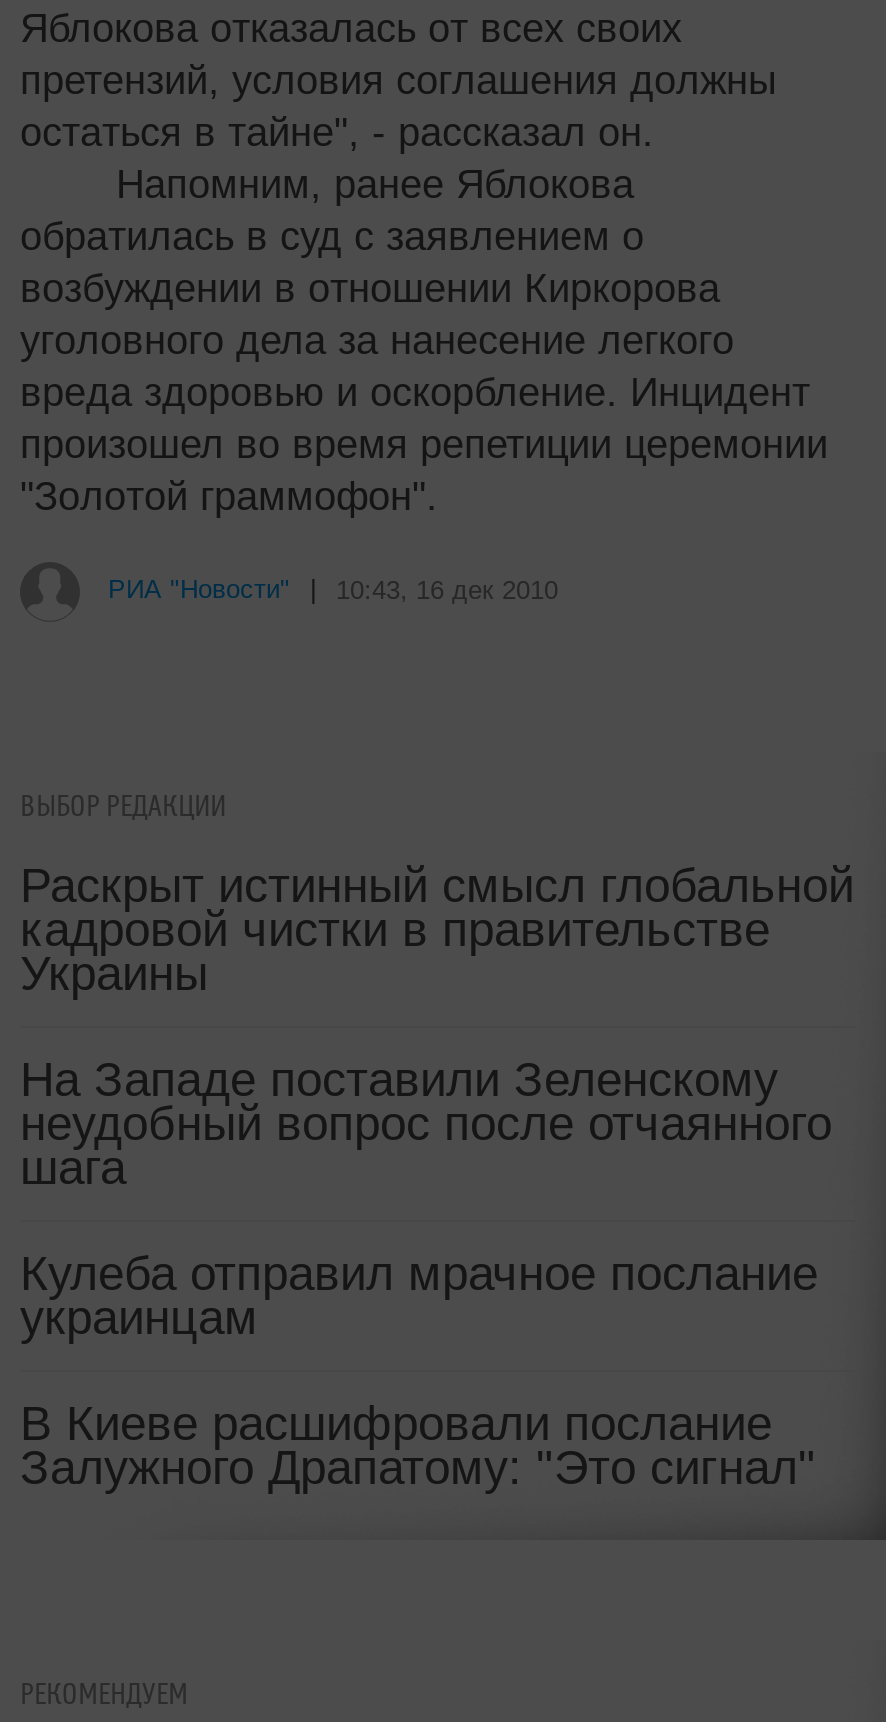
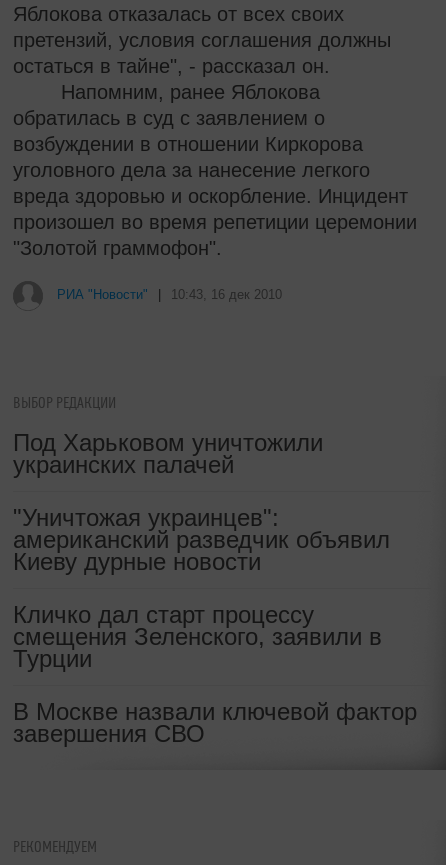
- Раскрыт истинный смысл глобальной
- кадровой чистки в правительстве
- Украины
+ Под Харьковом уничтожили
+ украинских палачей

- На Западе поставили Зеленскому
- неудобный вопрос после отчаянного
- шага
+ "Уничтожая украинцев":
+ американский разведчик объявил
+ Киеву дурные новости

- Кулеба отправил мрачное послание
- украинцам
+ Кличко дал старт процессу
+ смещения Зеленского, заявили в
+ Турции

- В Киеве расшифровали послание
- Залужного Драпатому: "Это сигнал"
+ В Москве назвали ключевой фактор
+ завершения СВО
